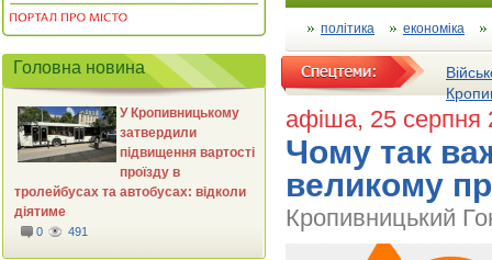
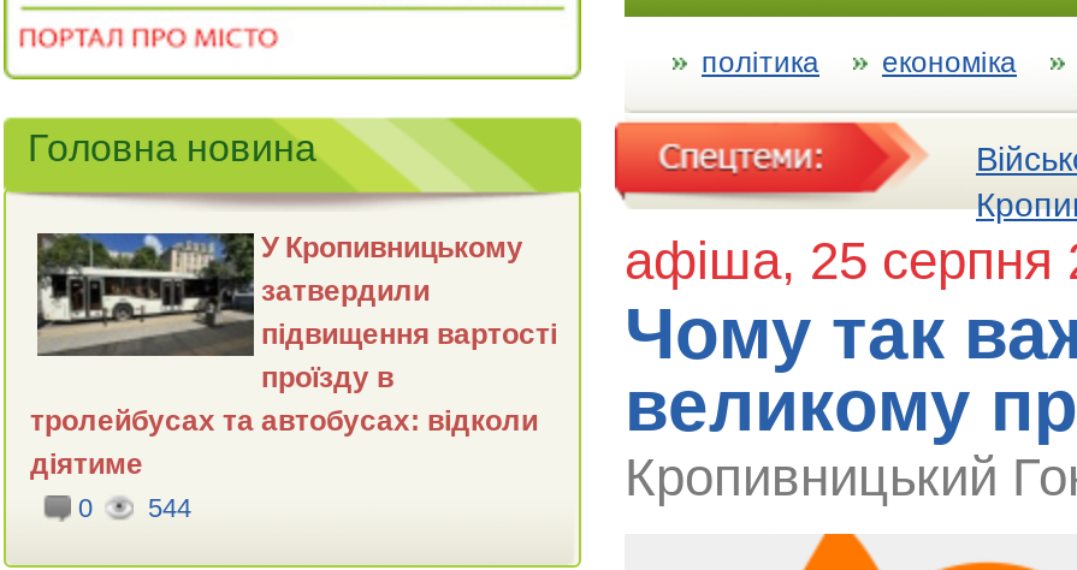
- 0 491
+ 0 544
